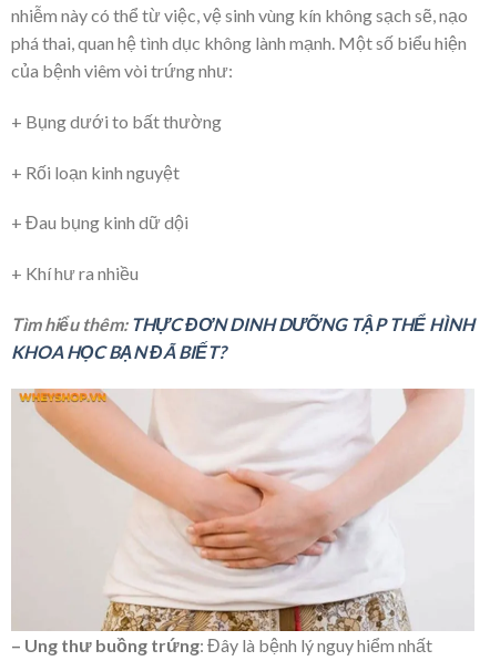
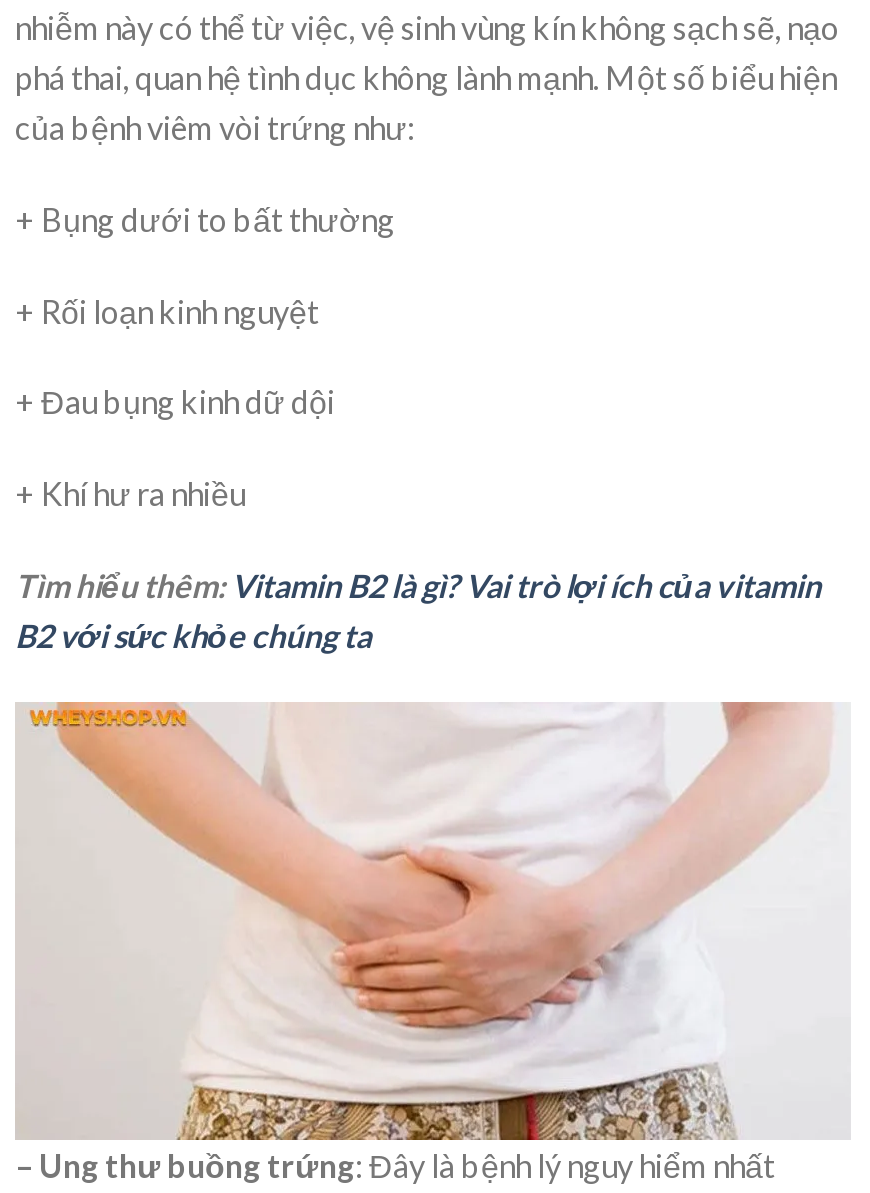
- Tìm hiểu thêm: THỰC ĐƠN DINH DƯỠNG TẬP THỂ HÌNH
- KHOA HỌC BẠN ĐÃ BIẾT?
+ Tìm hiểu thêm: Vitamin B2 là gì? Vai trò lợi ích của vitamin
+ B2 với sức khỏe chúng ta
